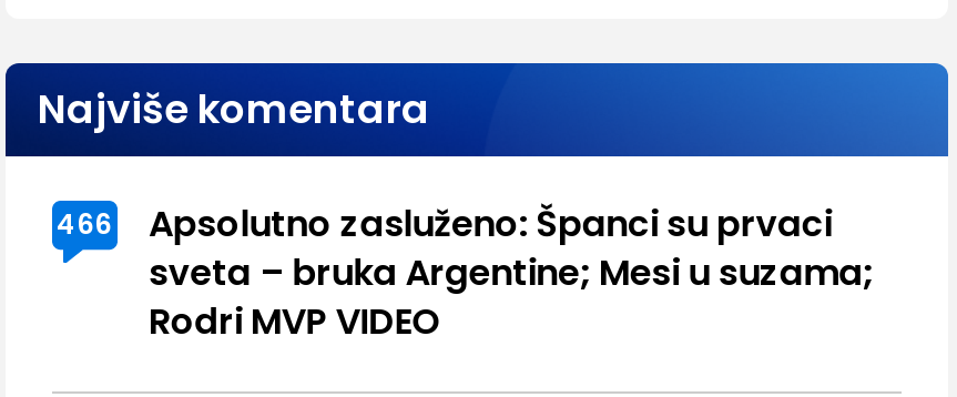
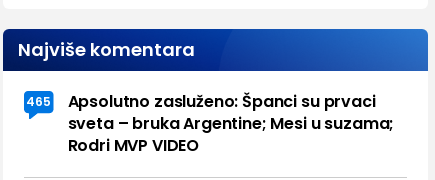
- 466 Apsolutno zasluženo: Španci su prvaci
+ 465 Apsolutno zasluženo: Španci su prvaci
